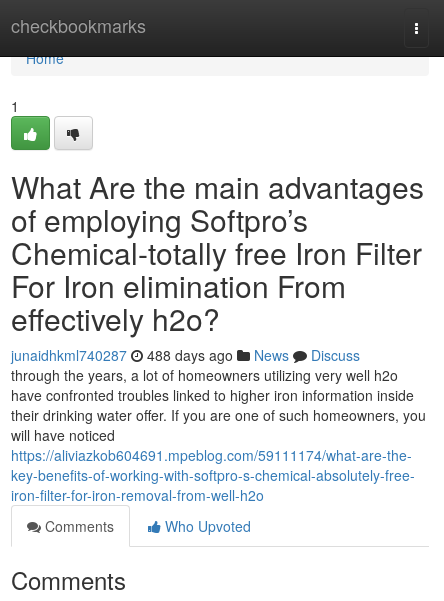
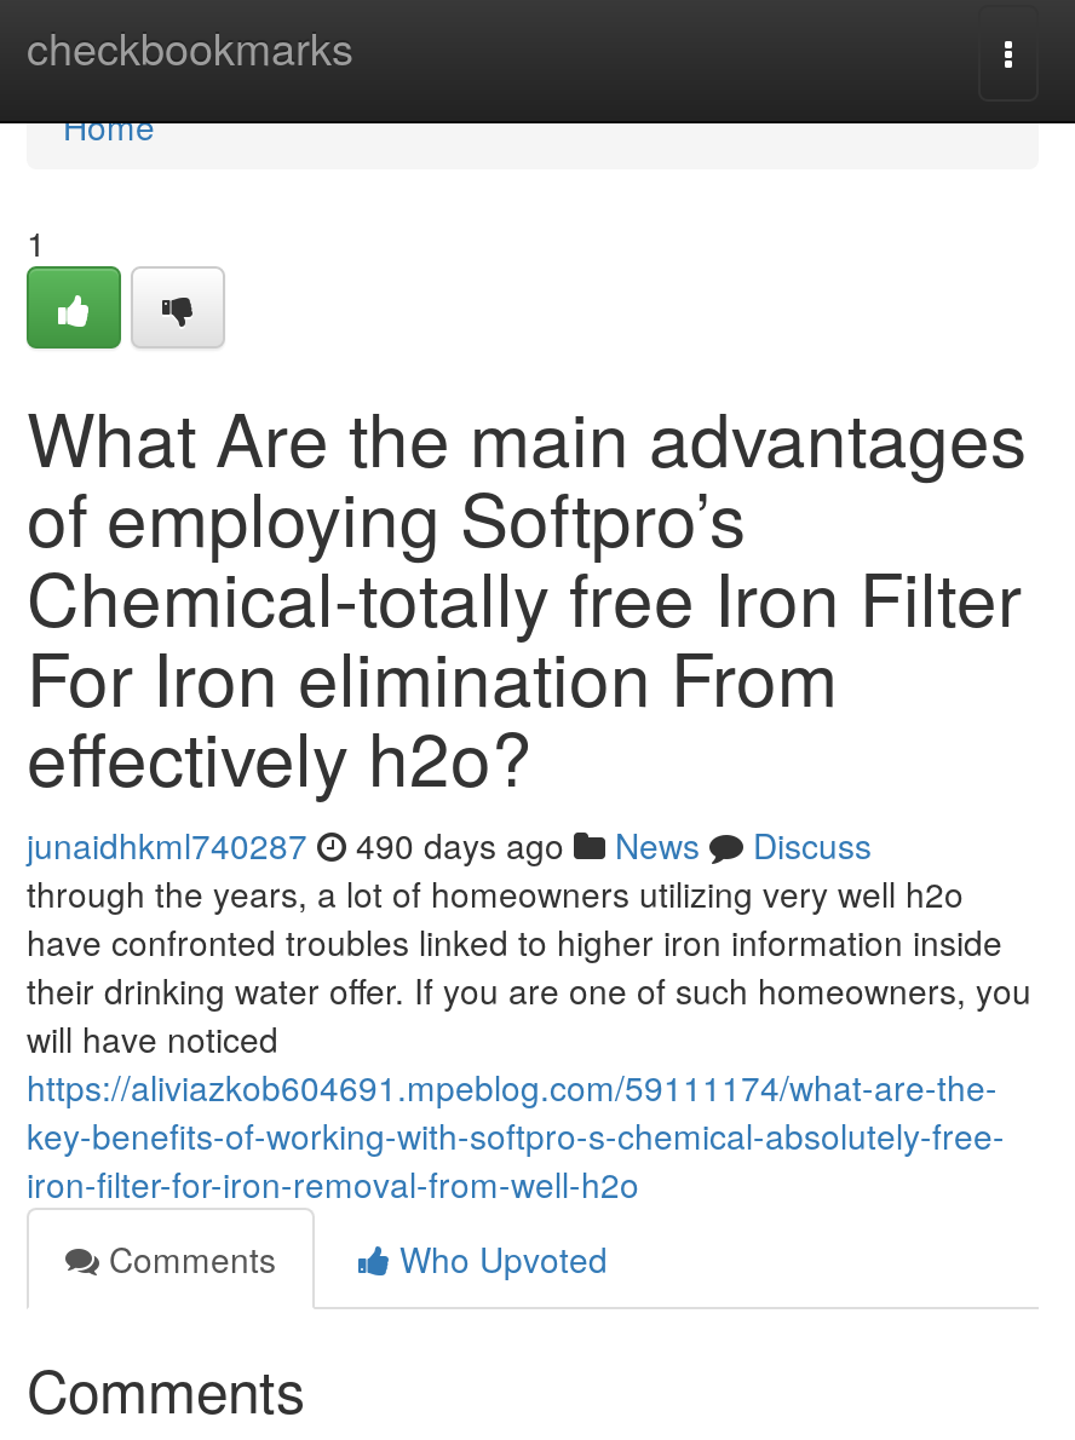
- junaidhkml740287 488 days ago News Discuss
+ junaidhkml740287 490 days ago News Discuss
